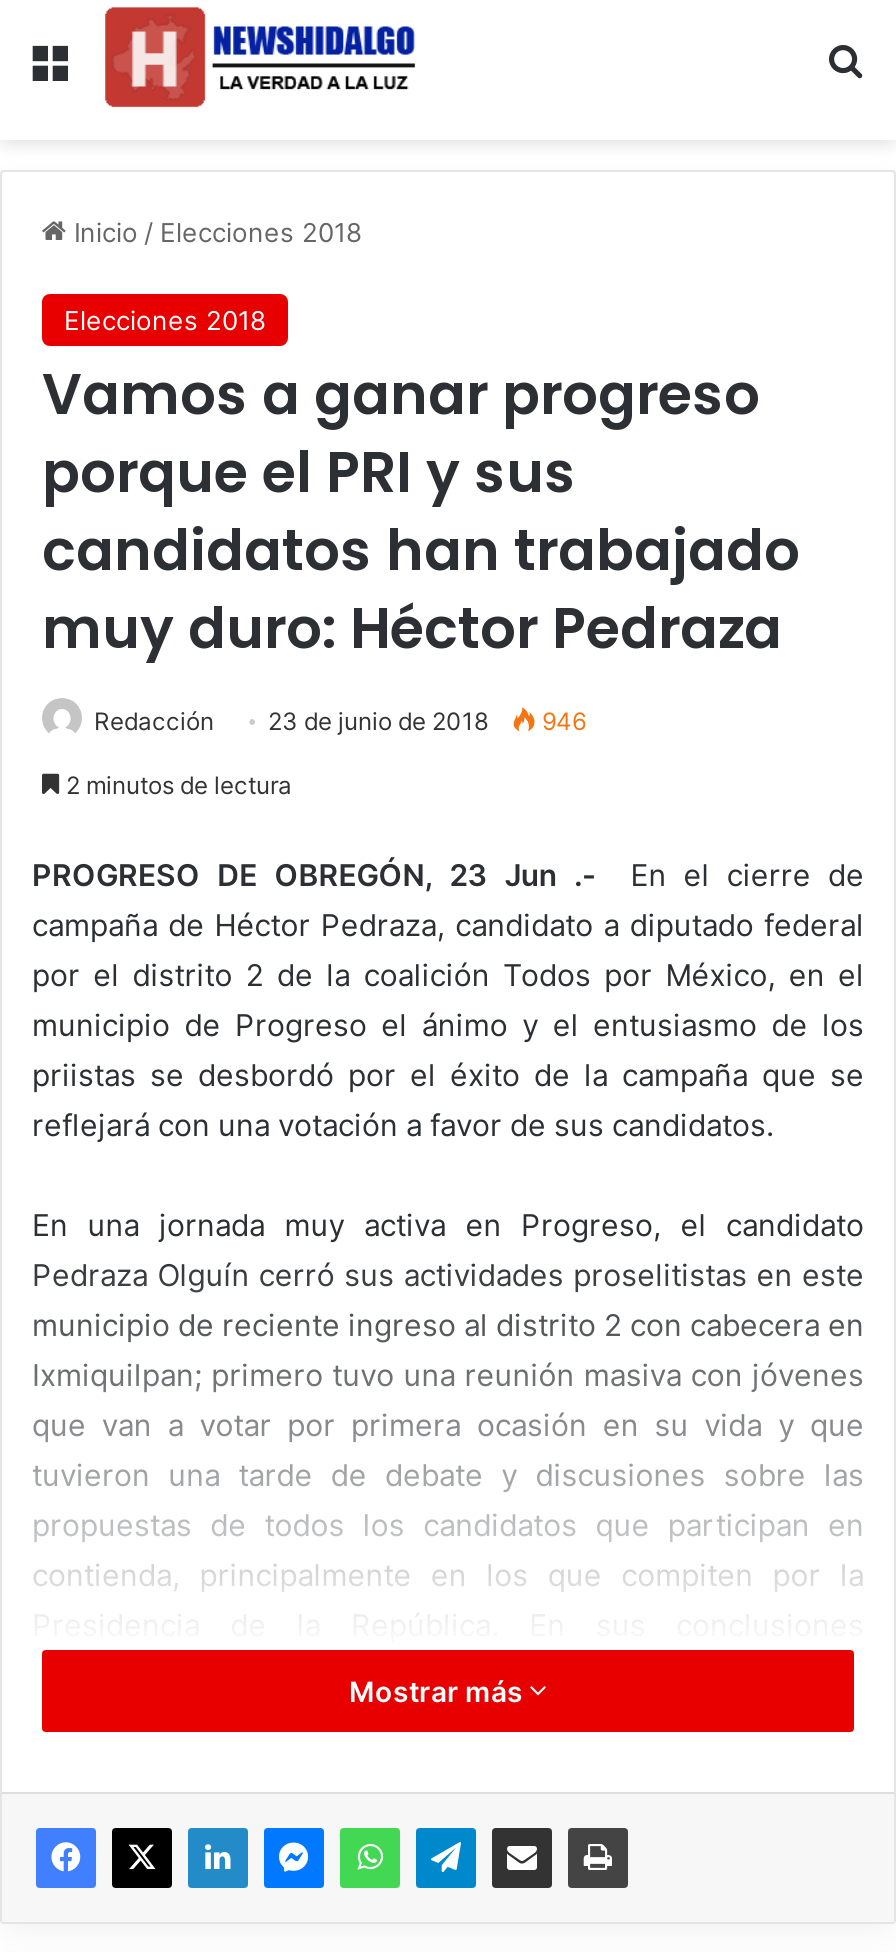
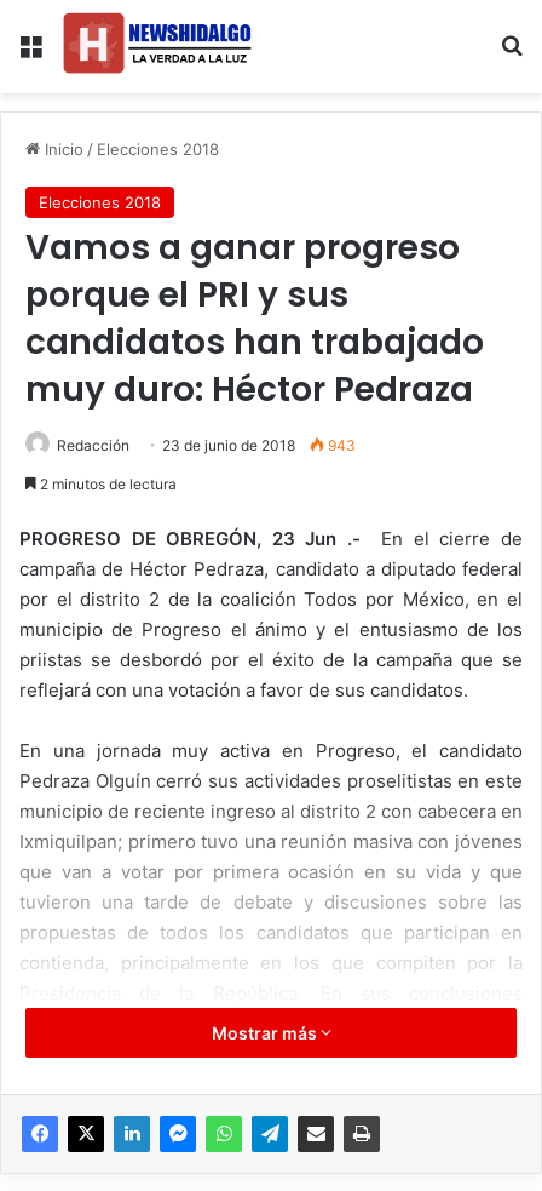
- Redacción 23 de junio de 2018 946
+ Redacción 23 de junio de 2018 943
